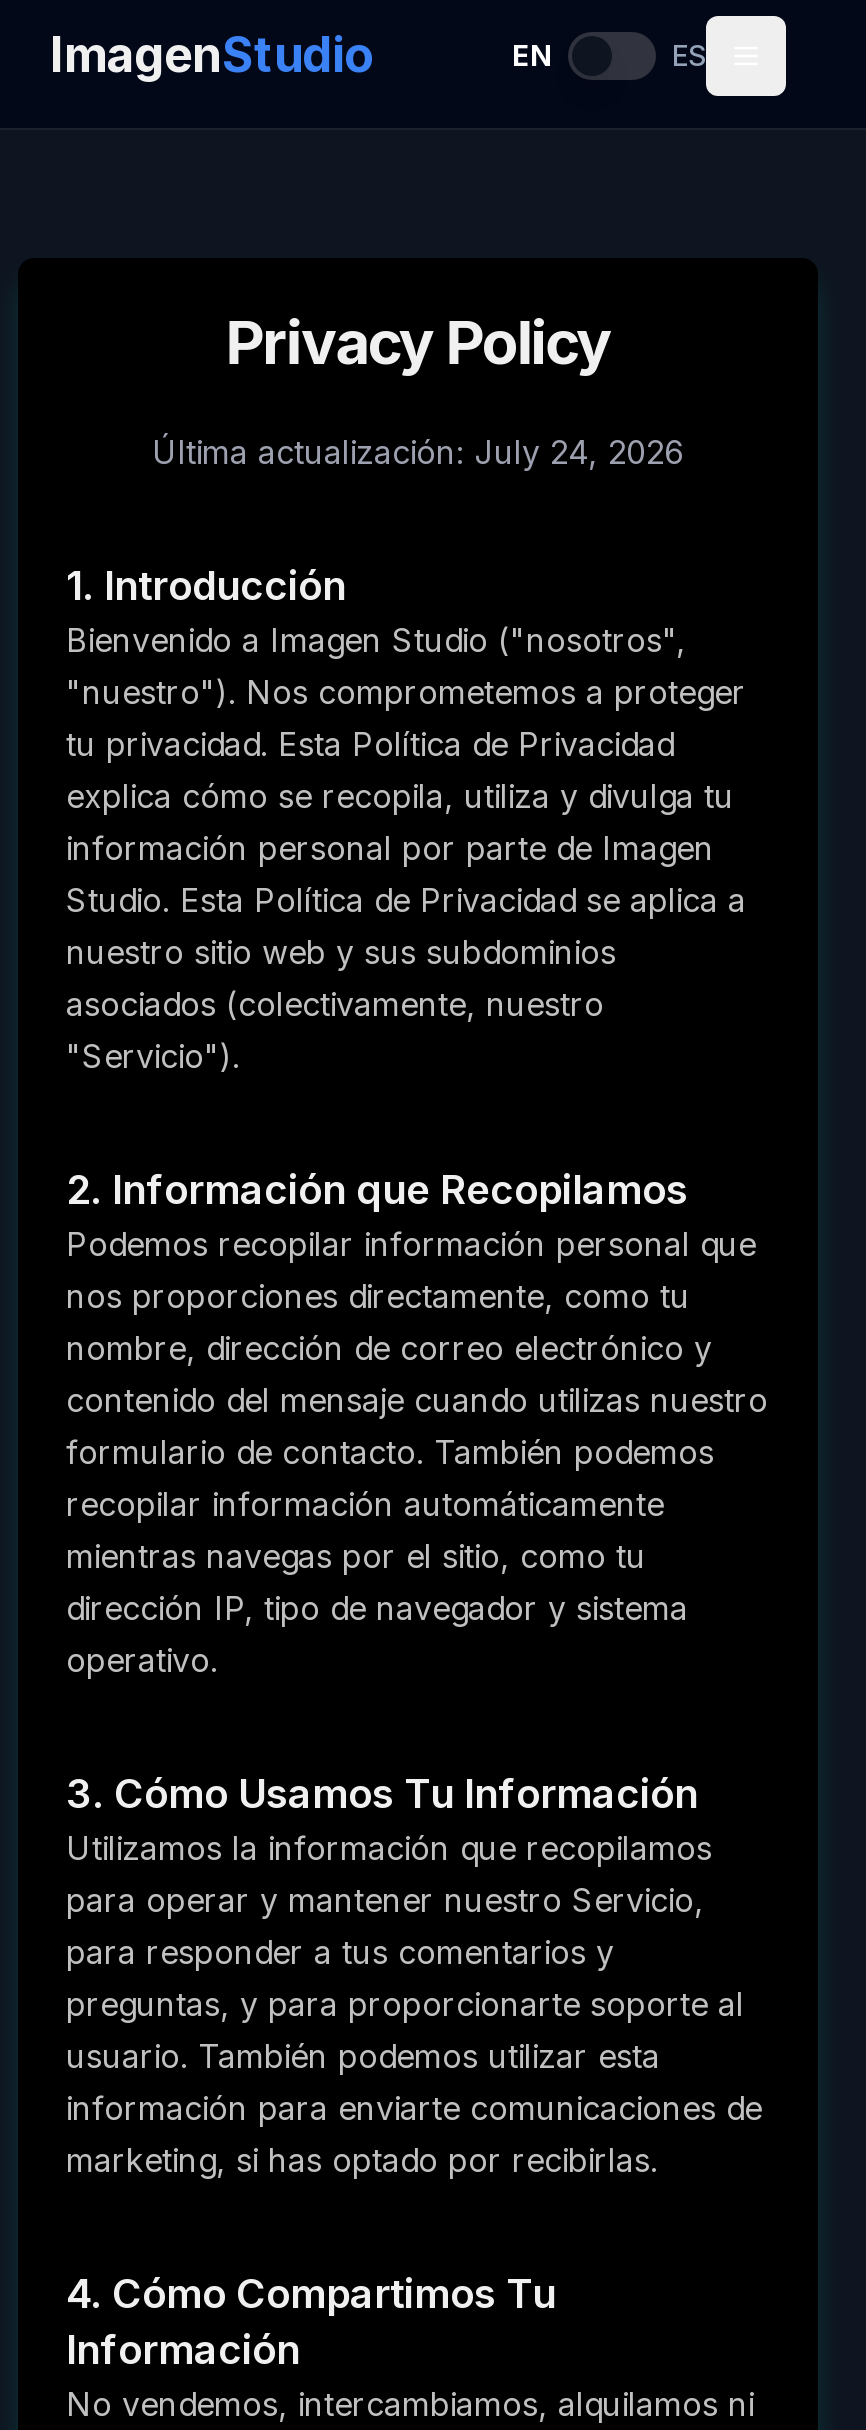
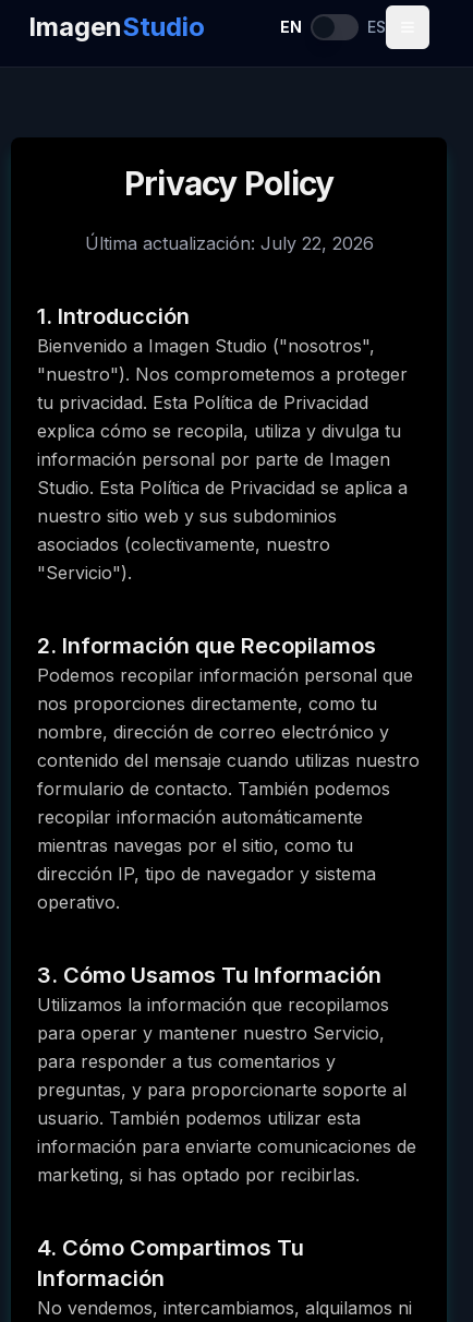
- Última actualización: July 24, 2026
+ Última actualización: July 22, 2026
